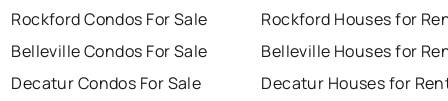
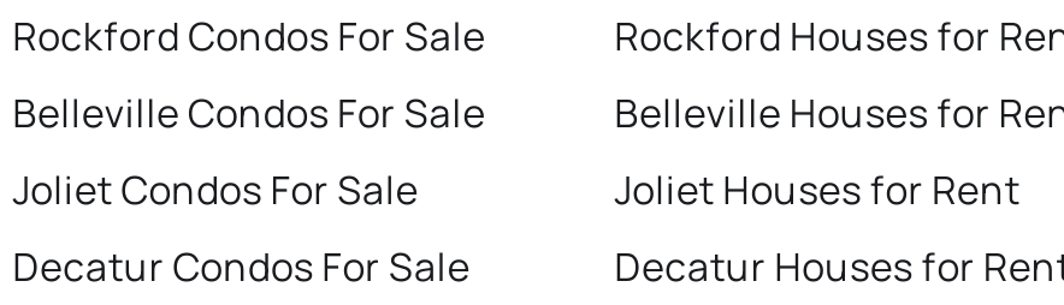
+ Joliet Condos For Sale

+ Joliet Houses for Rent
